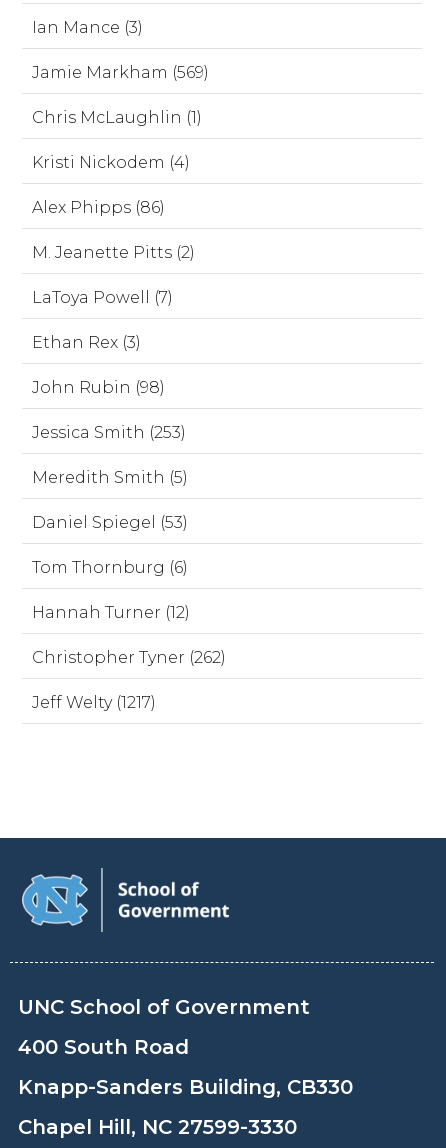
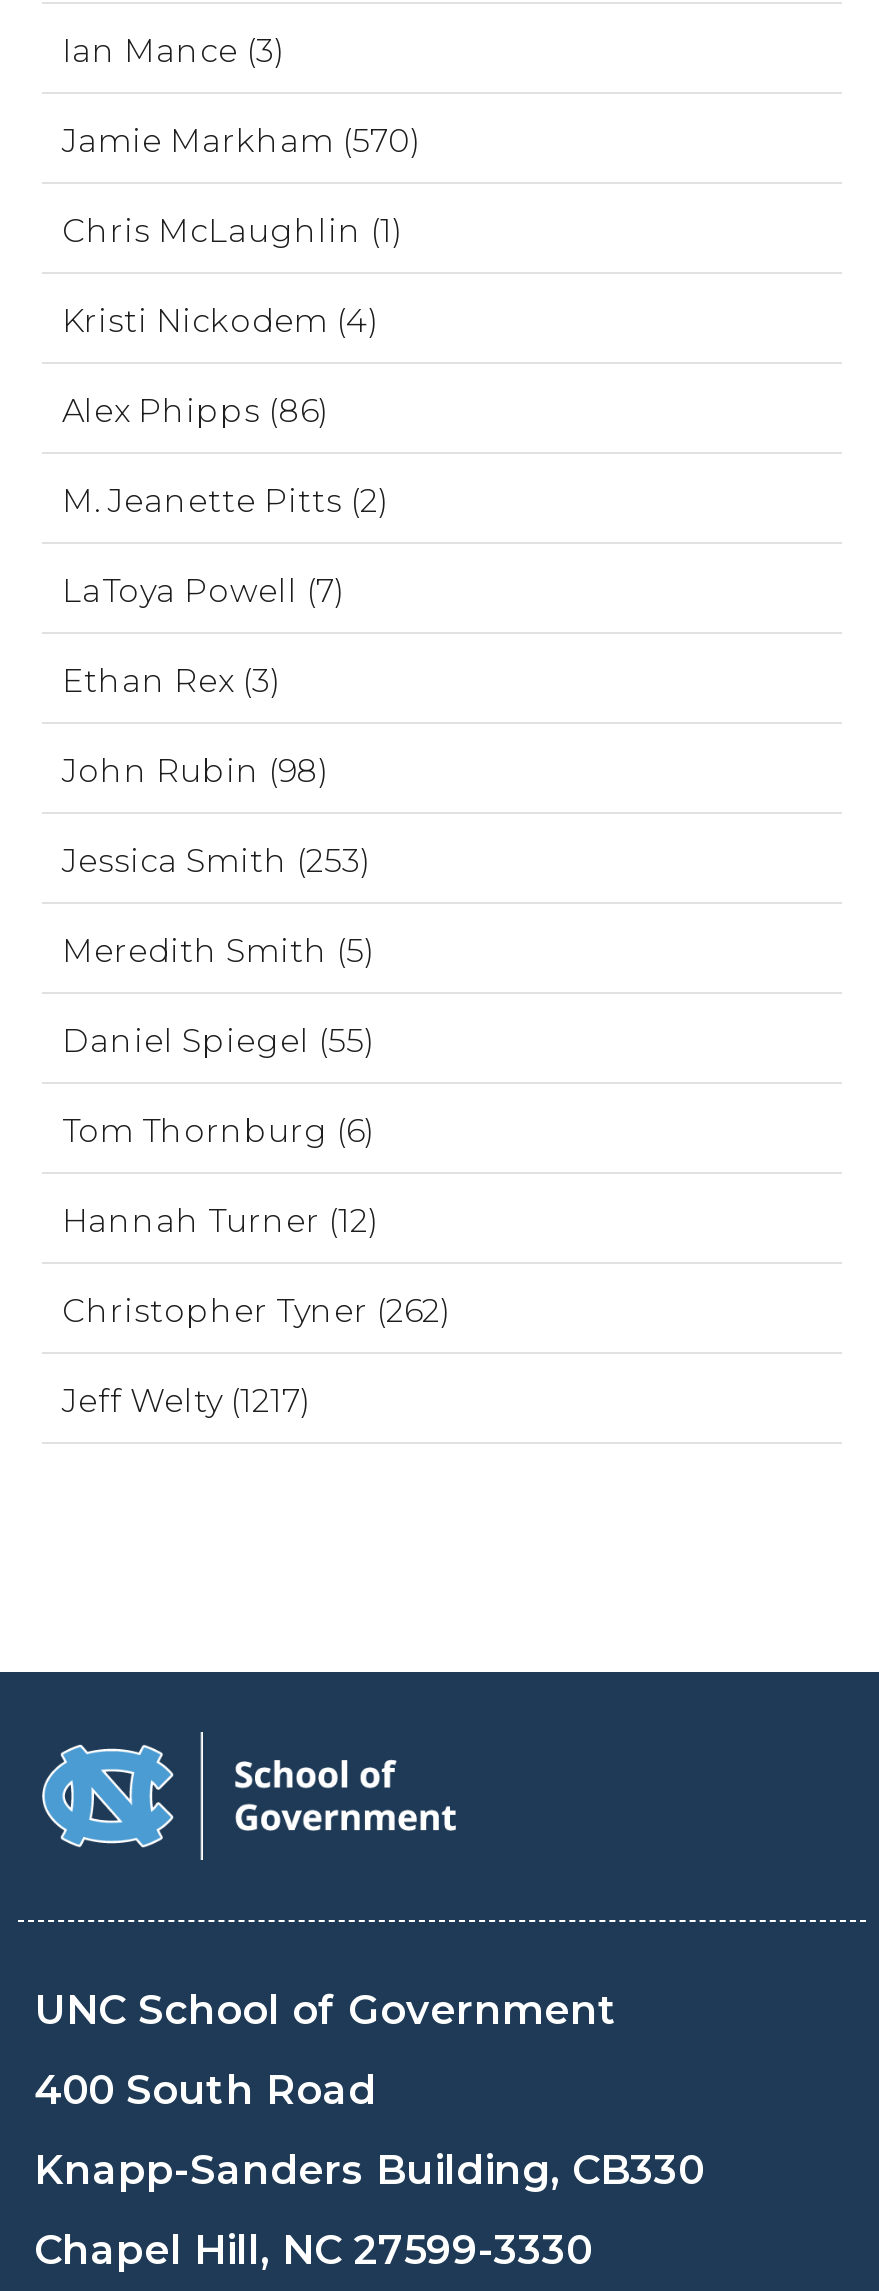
- Jamie Markham (569)
+ Jamie Markham (570)

- Daniel Spiegel (53)
+ Daniel Spiegel (55)
